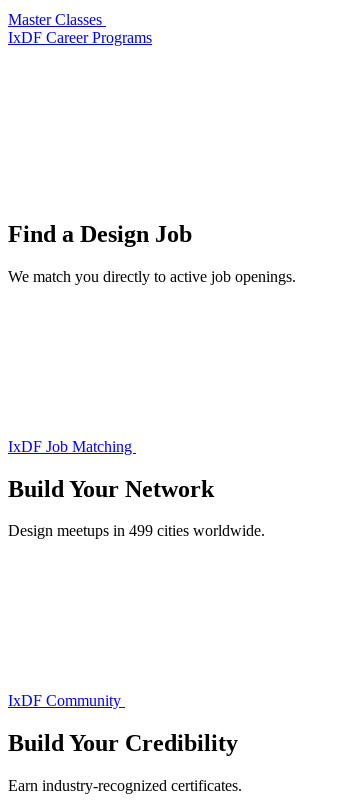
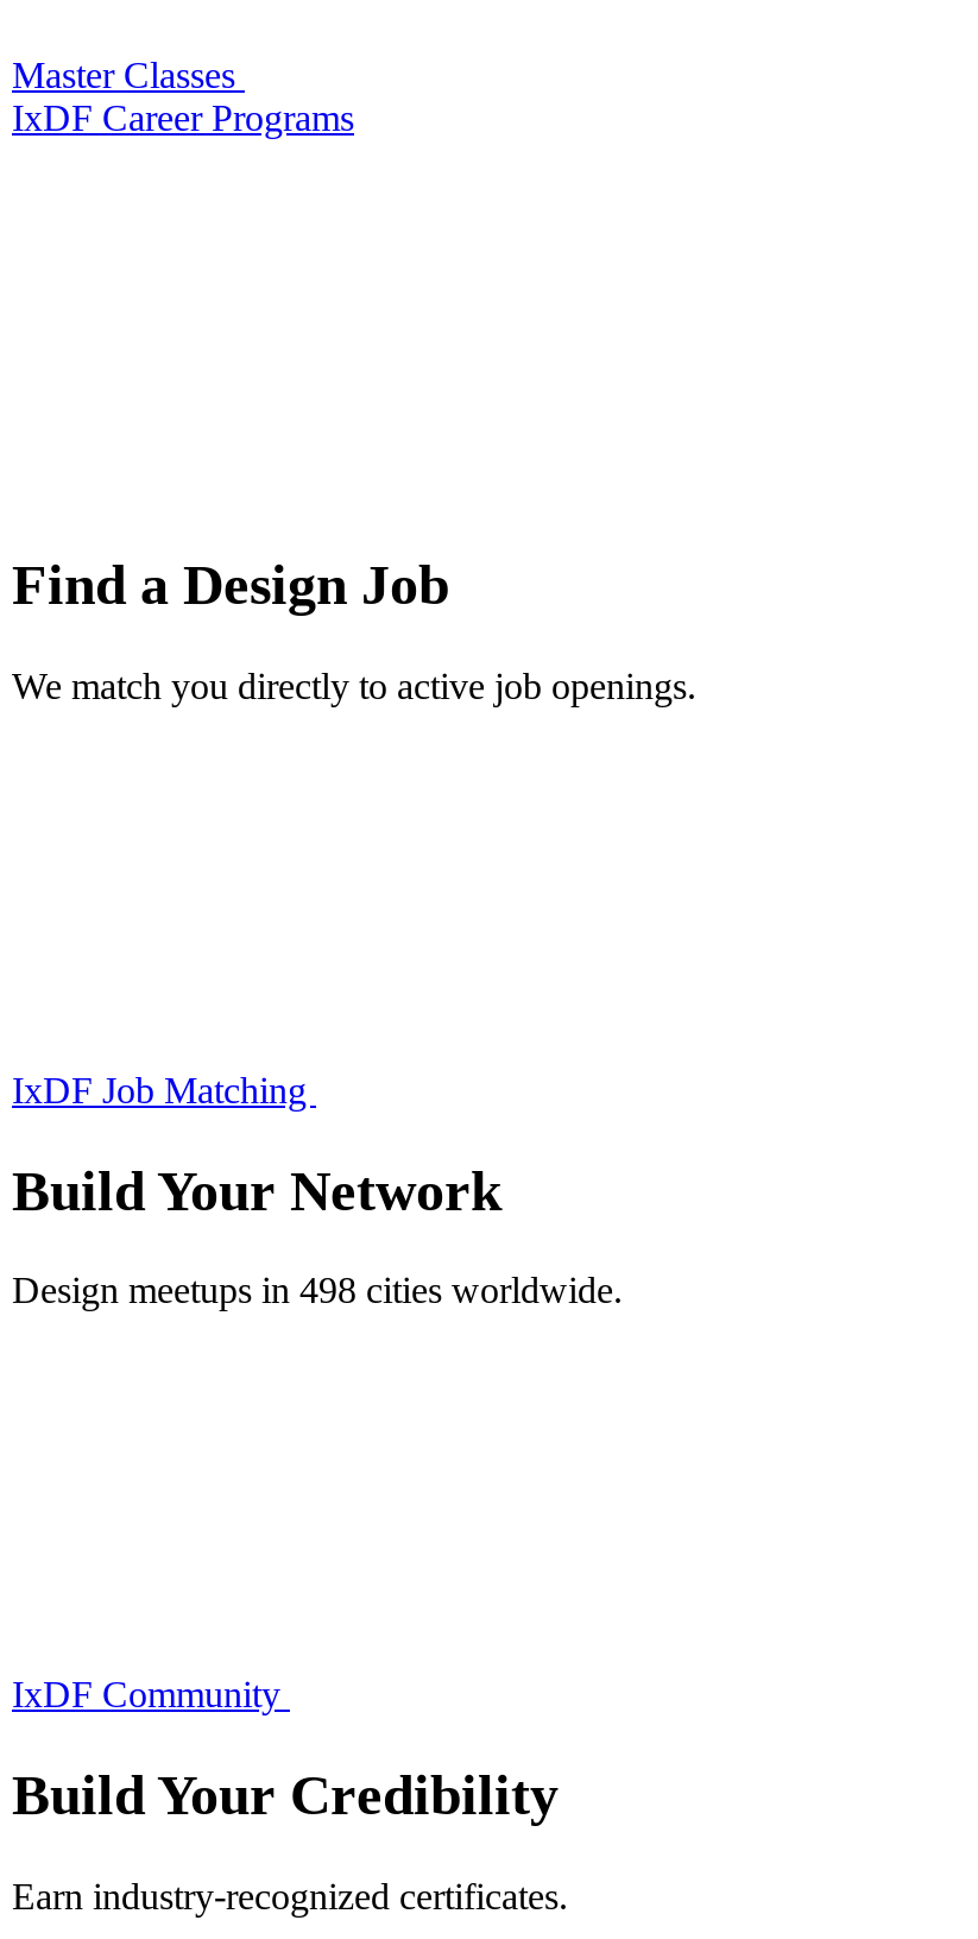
- Design meetups in 499 cities worldwide.
+ Design meetups in 498 cities worldwide.
